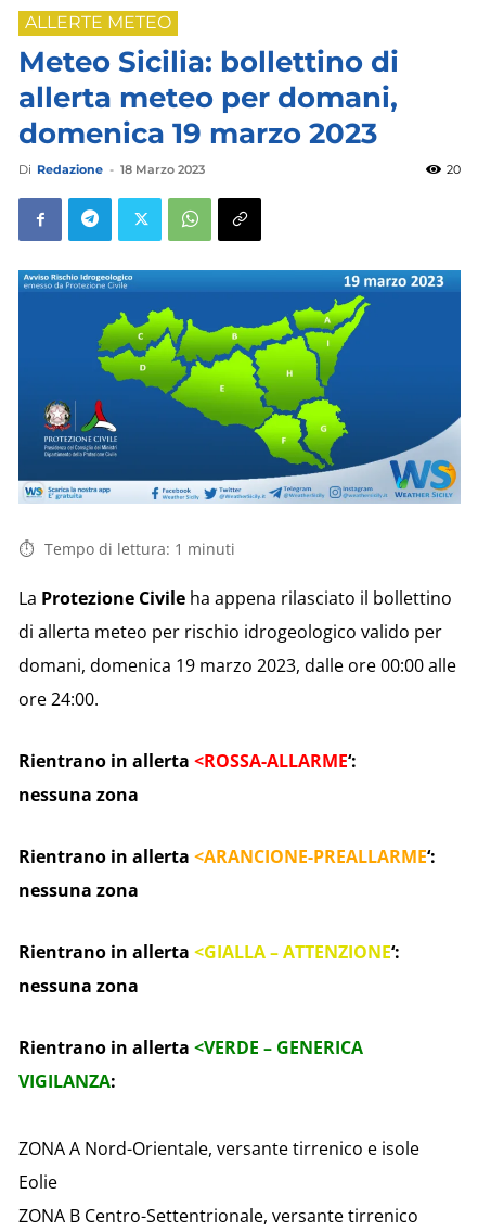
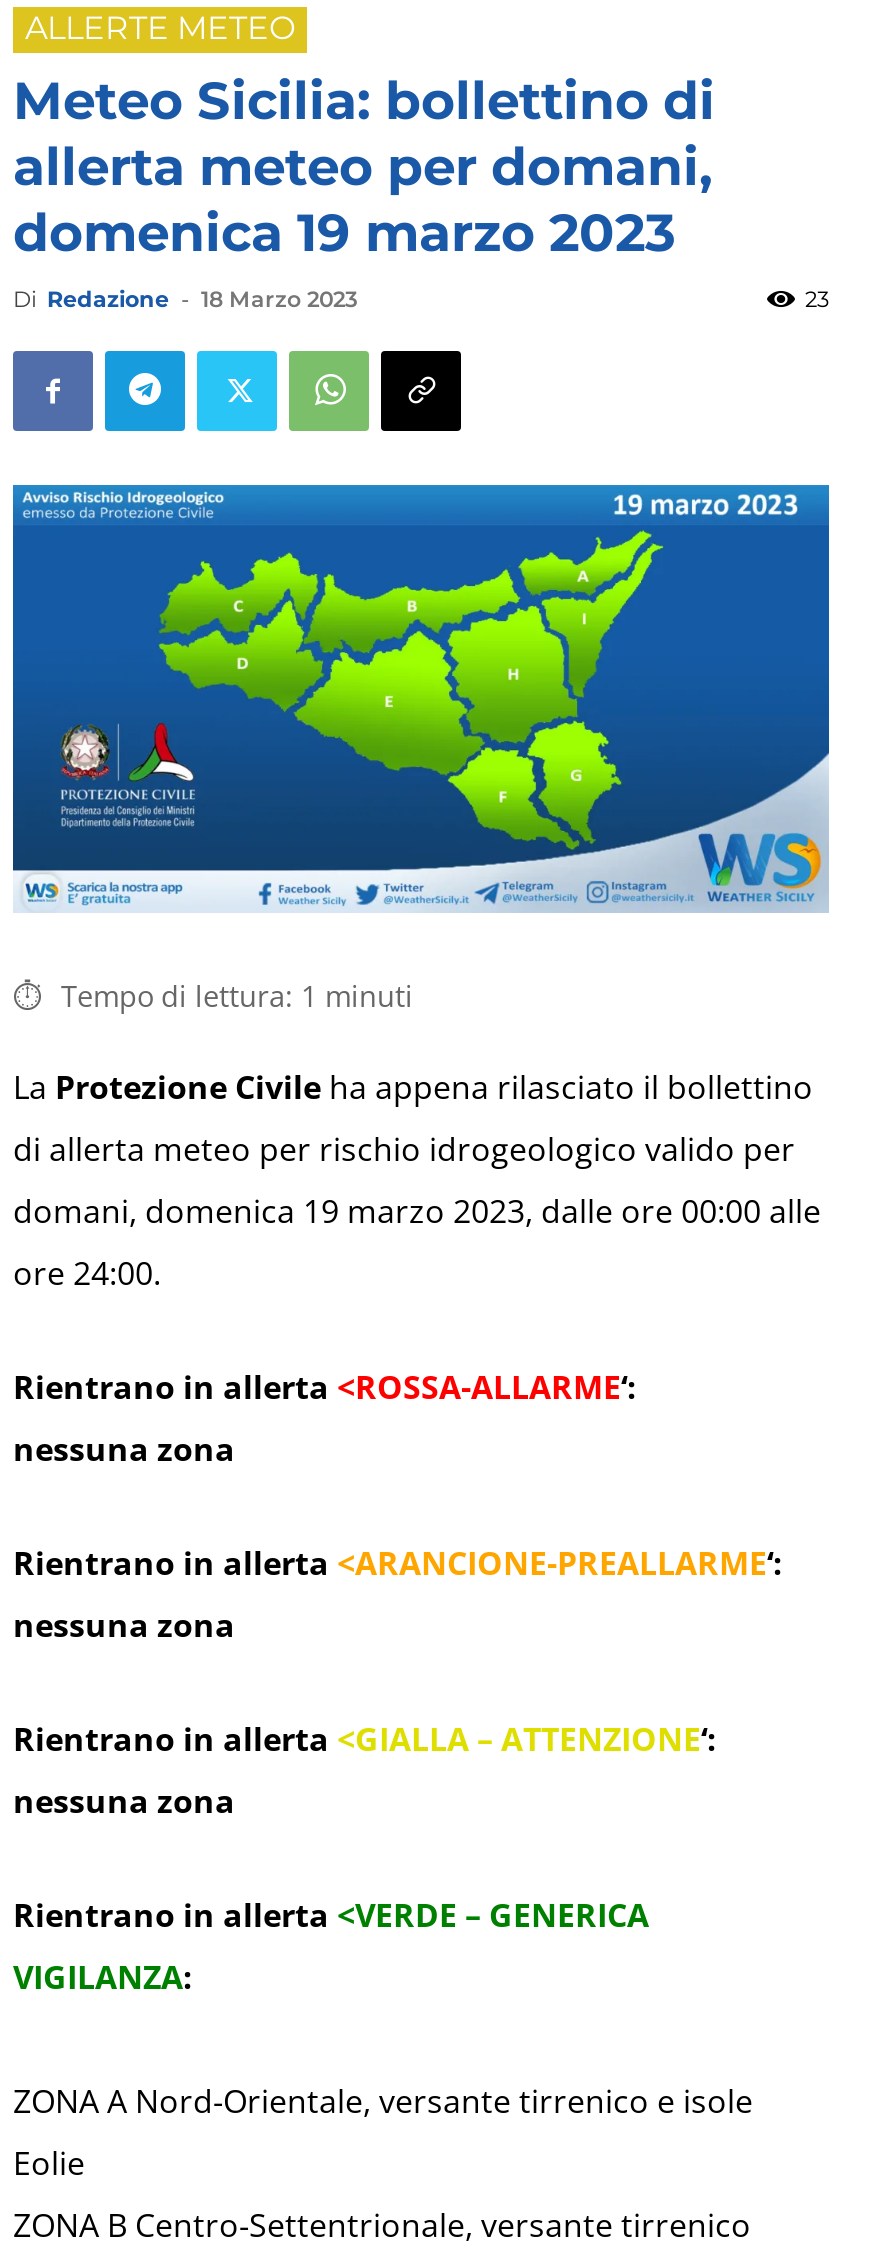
- 20
+ 23
